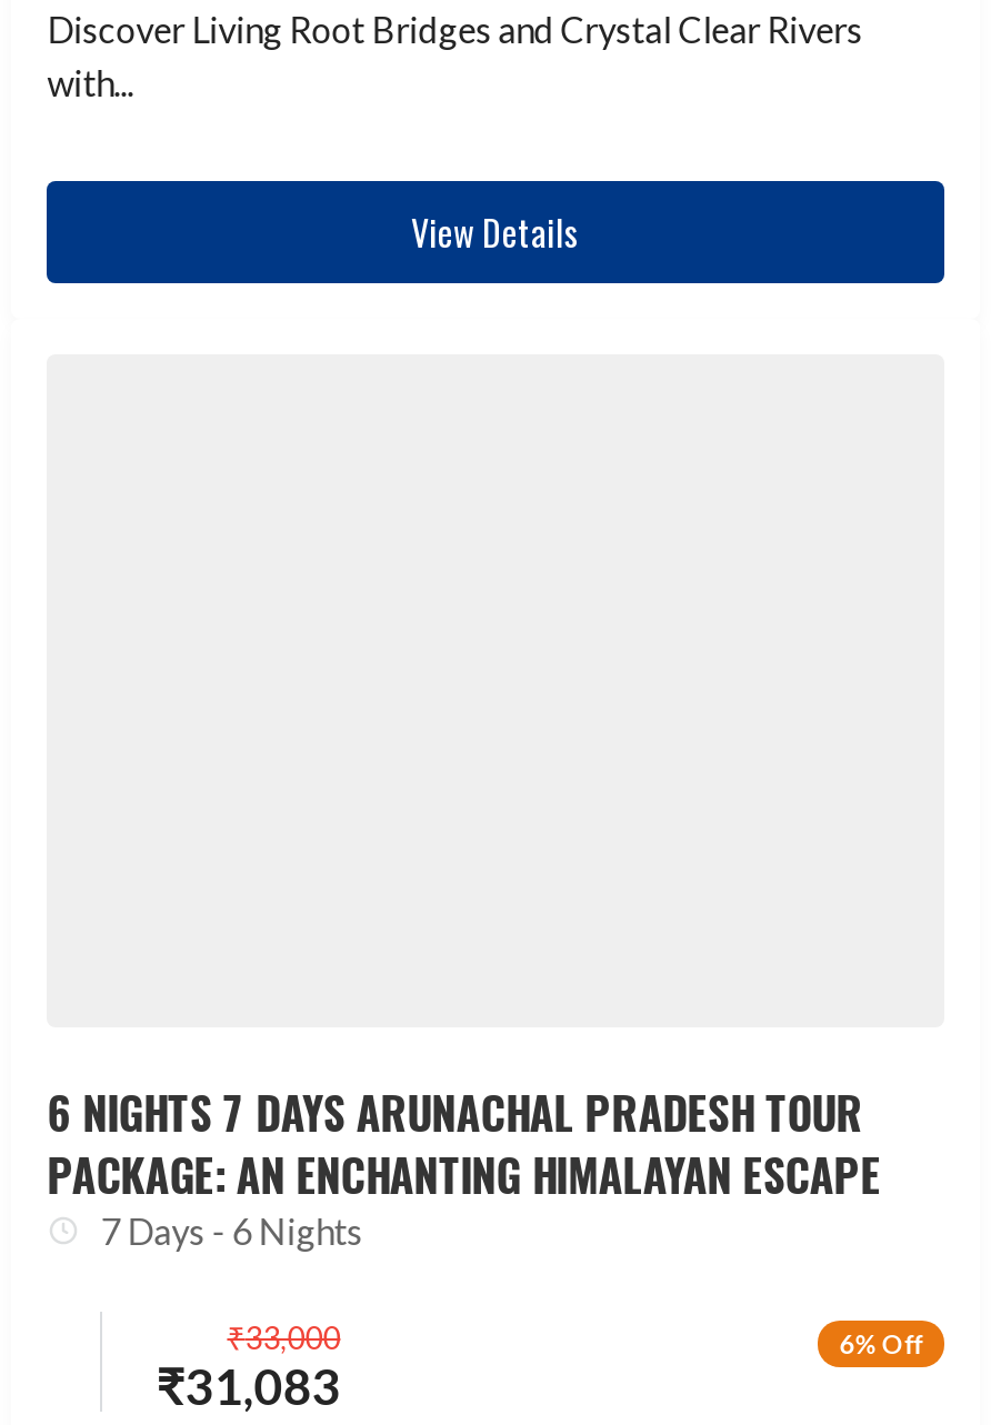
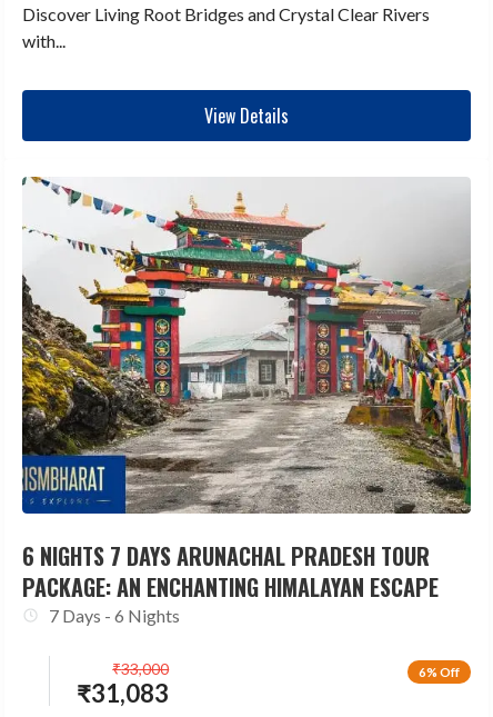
+ [image]
